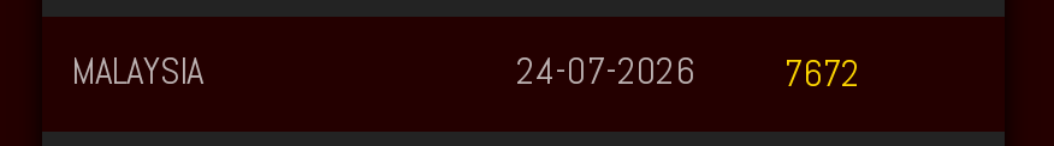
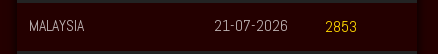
- 24-07-2026
+ 21-07-2026

- 7672
+ 2853
